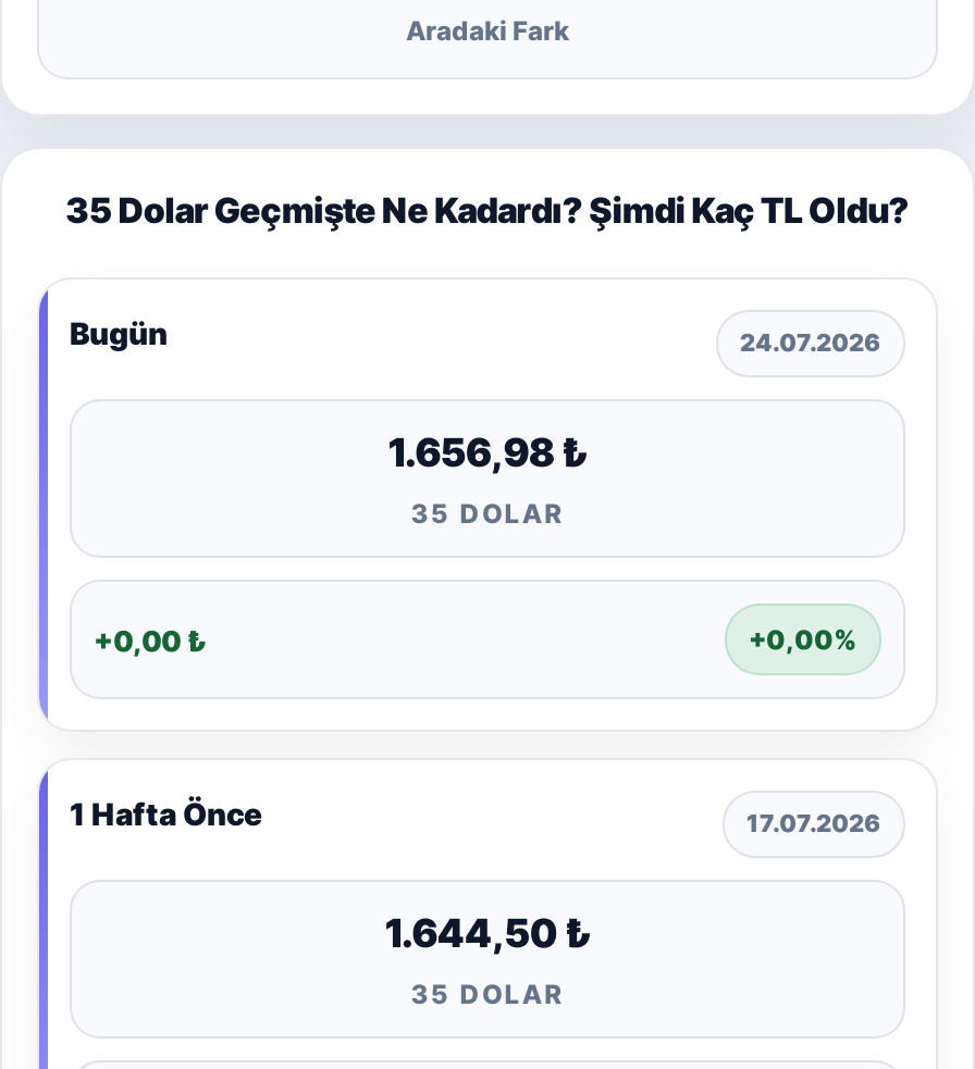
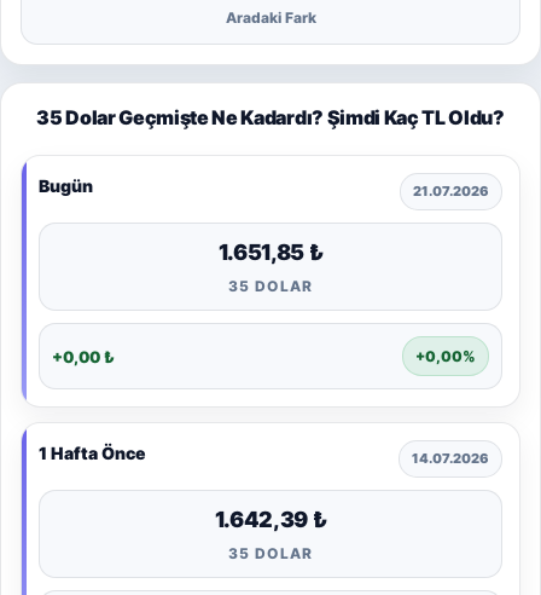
- 24.07.2026
+ 21.07.2026

- 1.656,98 ₺
+ 1.651,85 ₺

- 17.07.2026
+ 14.07.2026

- 1.644,50 ₺
+ 1.642,39 ₺
